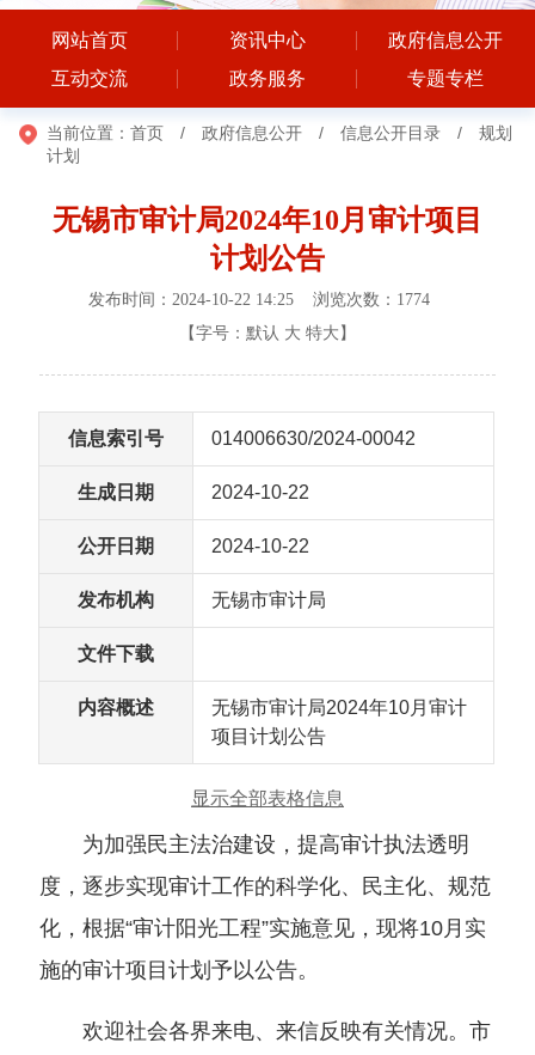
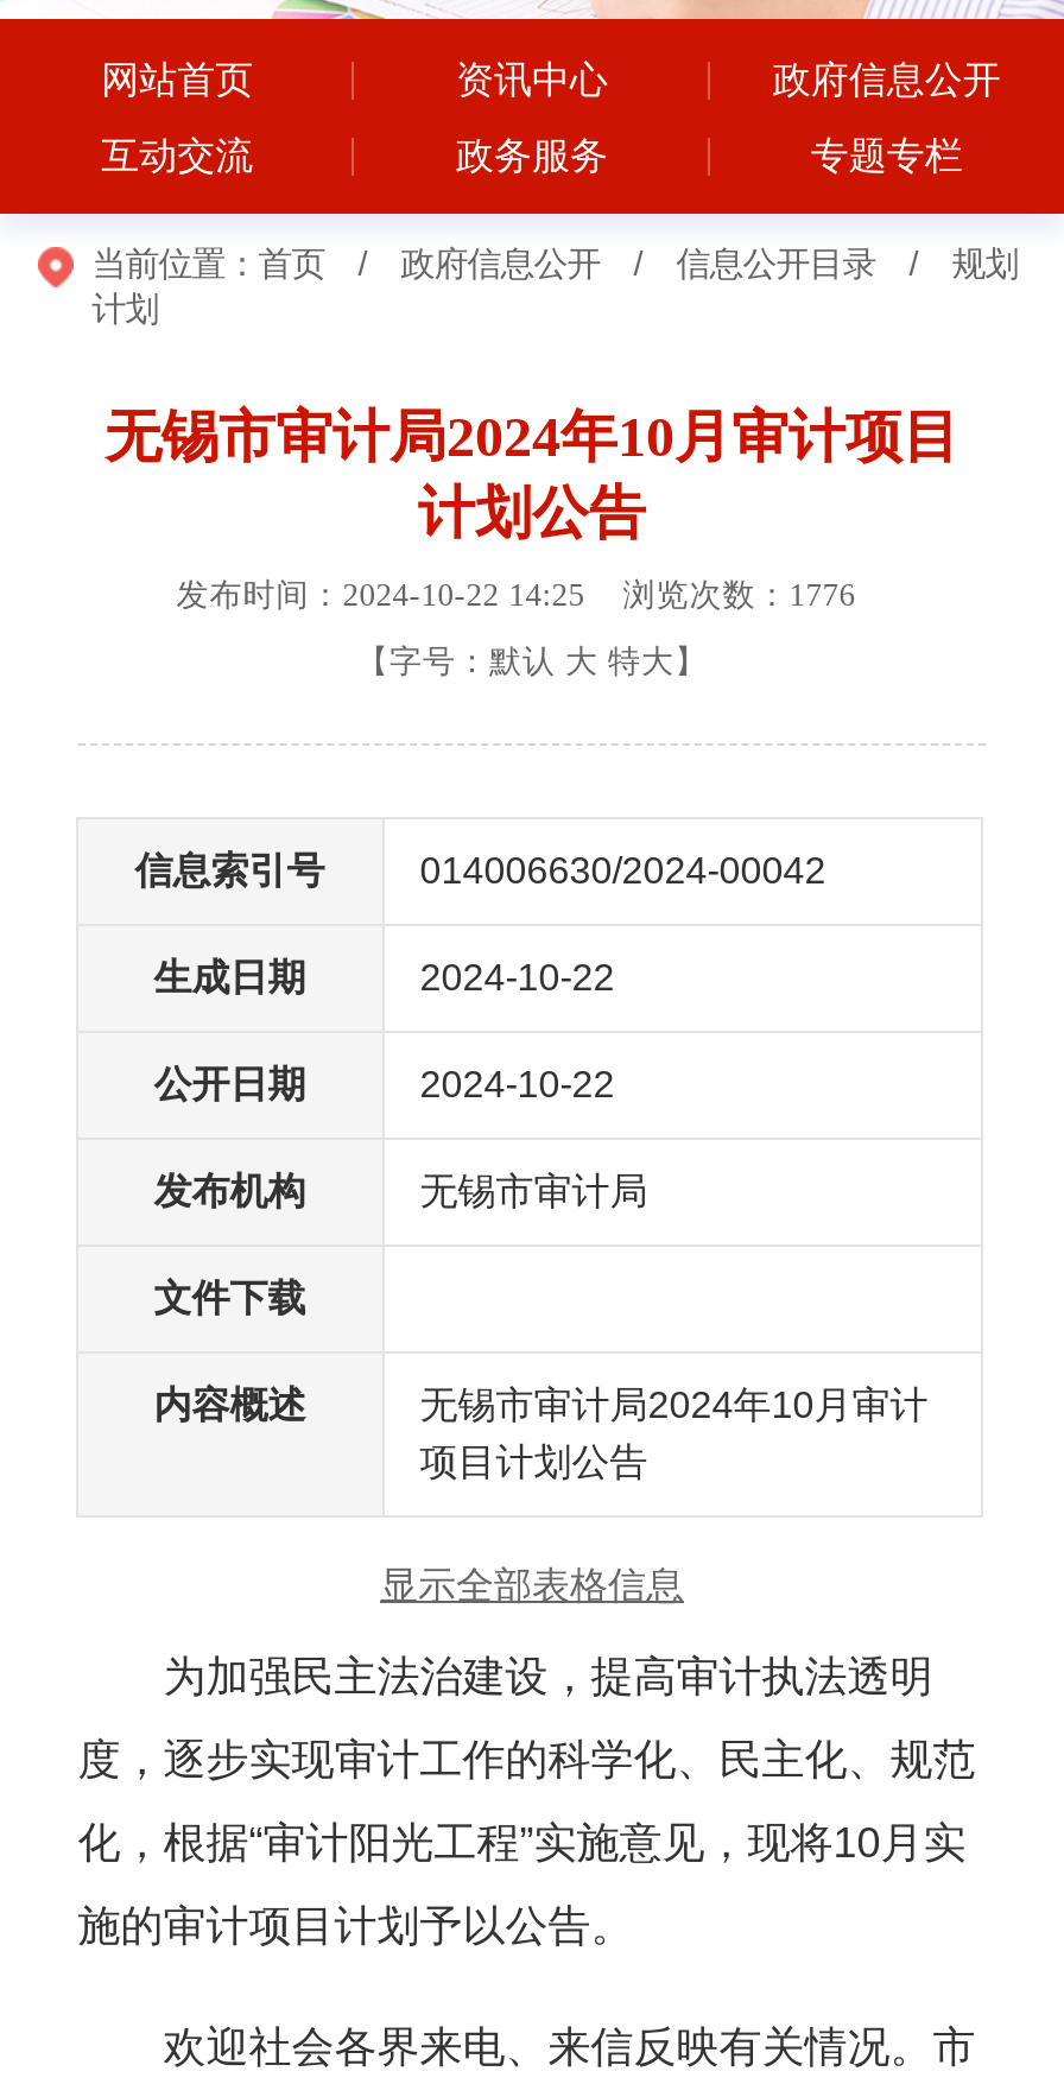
- 发布时间：2024-10-22 14:25 浏览次数：1774
+ 发布时间：2024-10-22 14:25 浏览次数：1776
